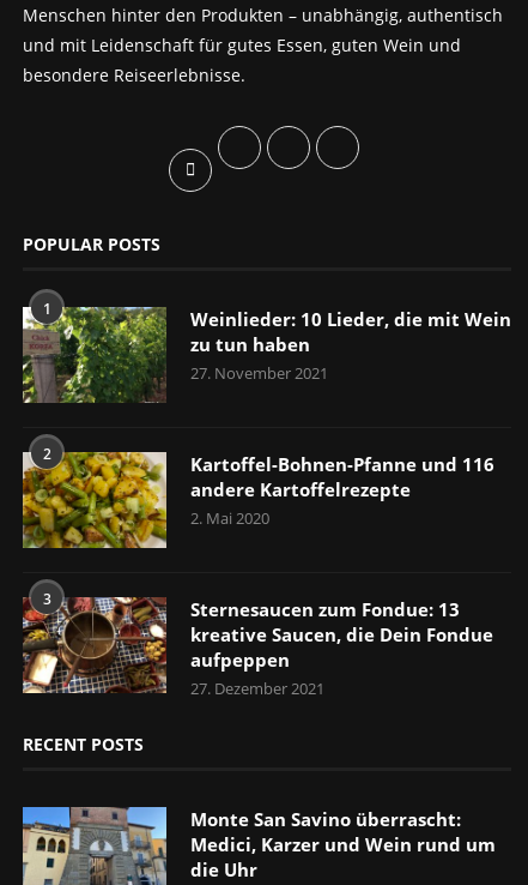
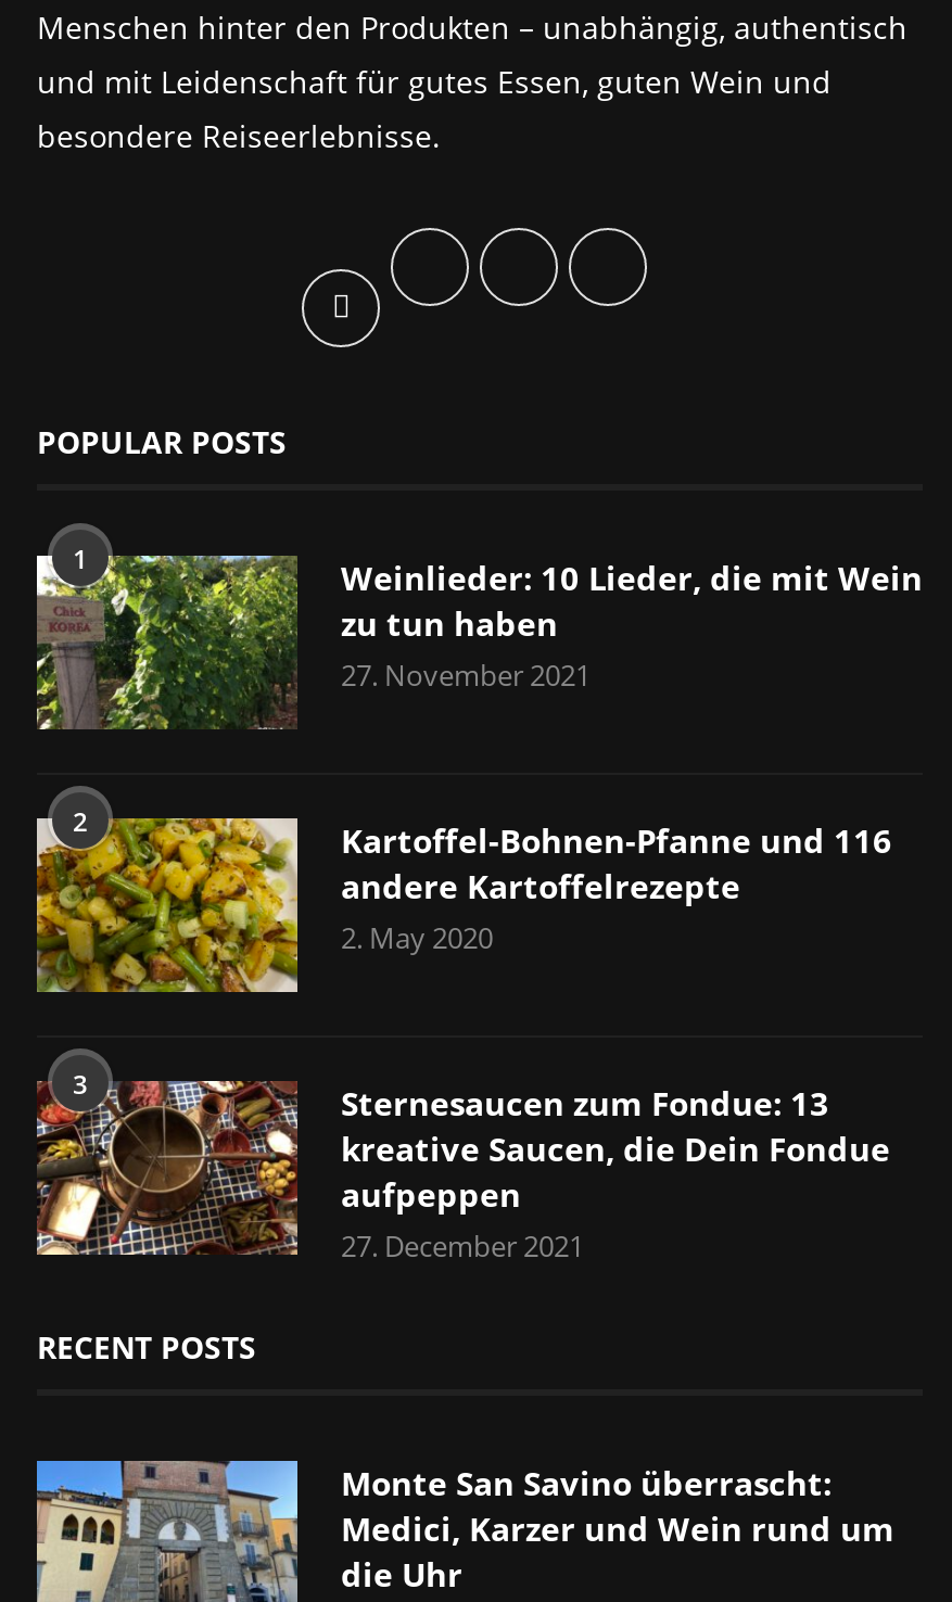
- 2. Mai 2020
+ 2. May 2020

- 27. Dezember 2021
+ 27. December 2021
